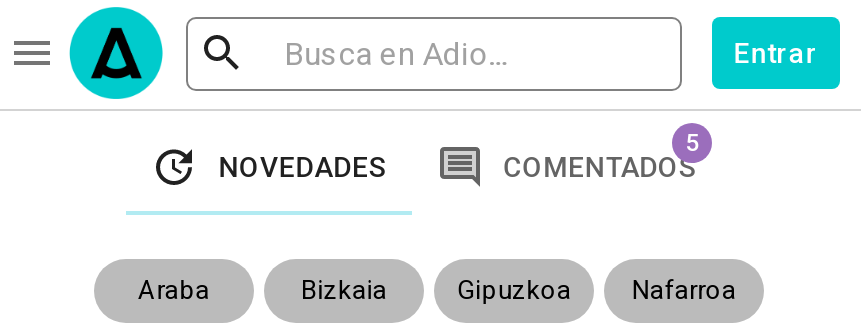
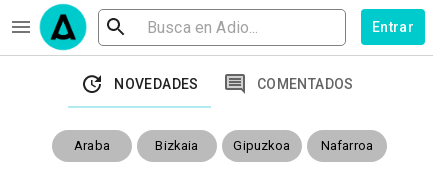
- 5
